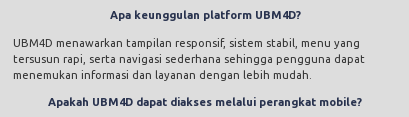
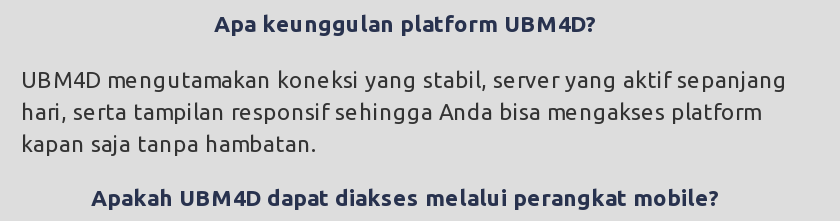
- UBM4D menawarkan tampilan responsif, sistem stabil, menu yang
- tersusun rapi, serta navigasi sederhana sehingga pengguna dapat
- menemukan informasi dan layanan dengan lebih mudah.
+ UBM4D mengutamakan koneksi yang stabil, server yang aktif sepanjang
+ hari, serta tampilan responsif sehingga Anda bisa mengakses platform
+ kapan saja tanpa hambatan.
